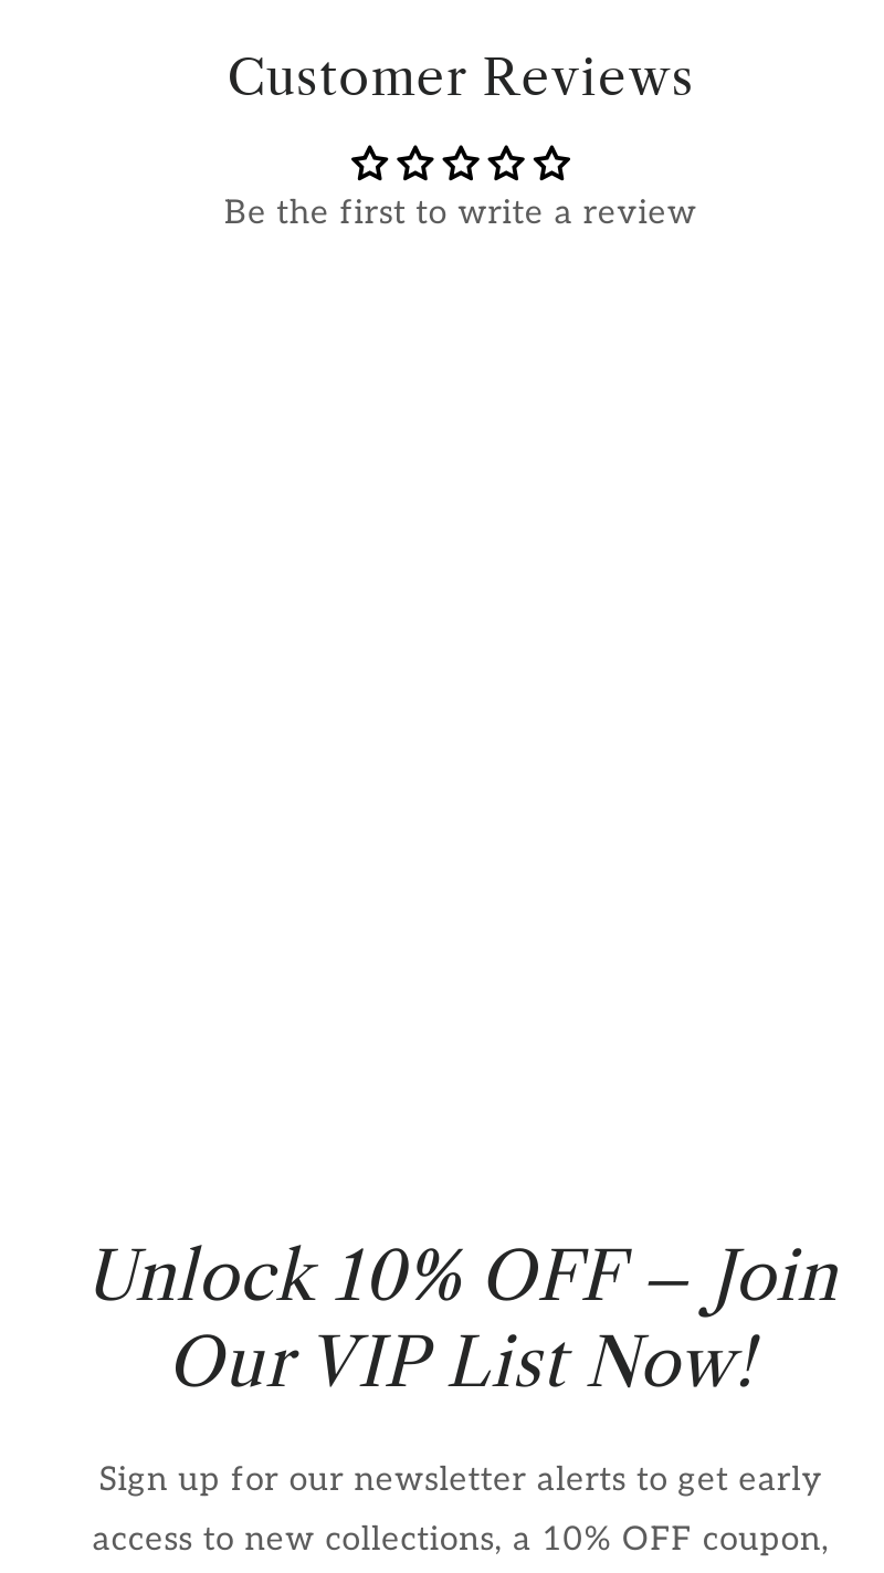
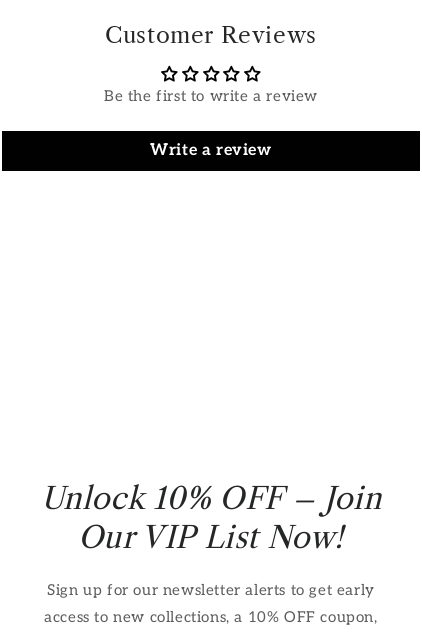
+ Write a review
